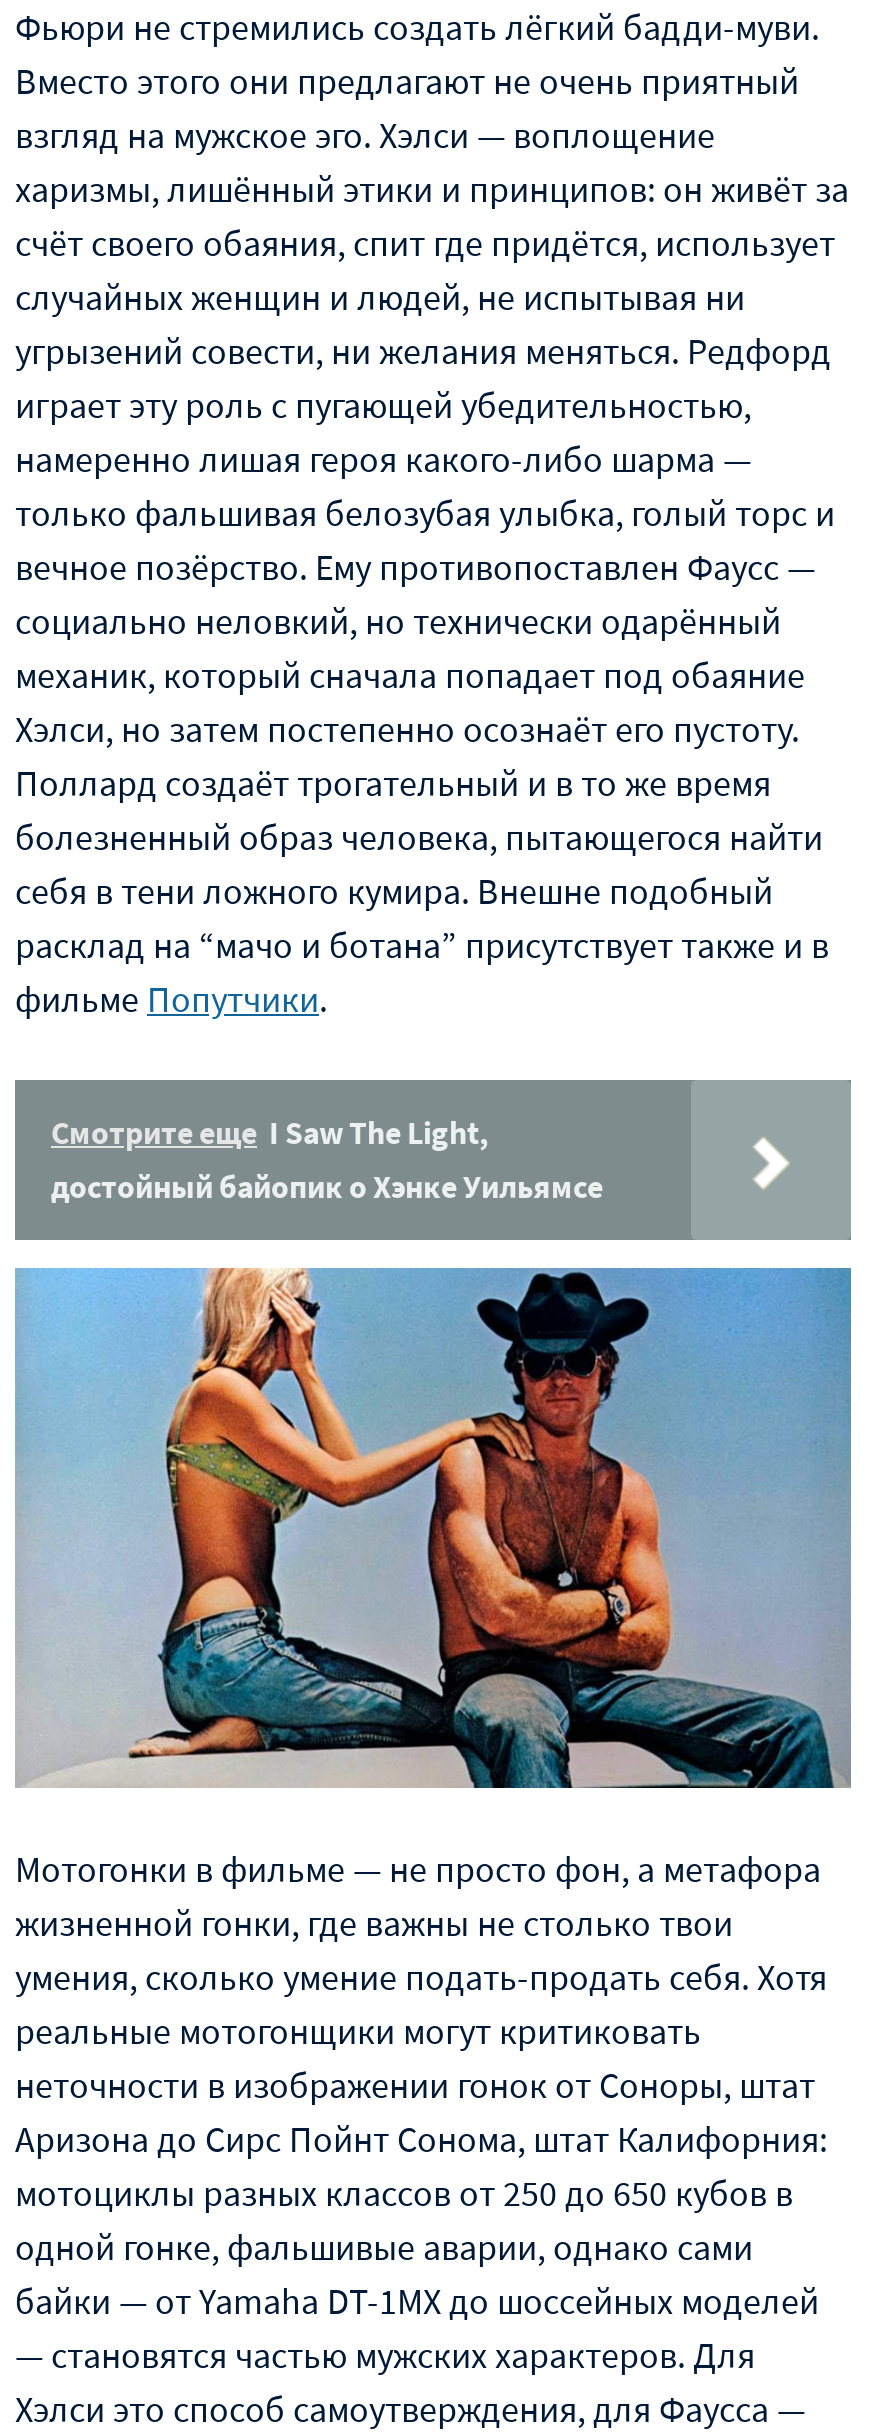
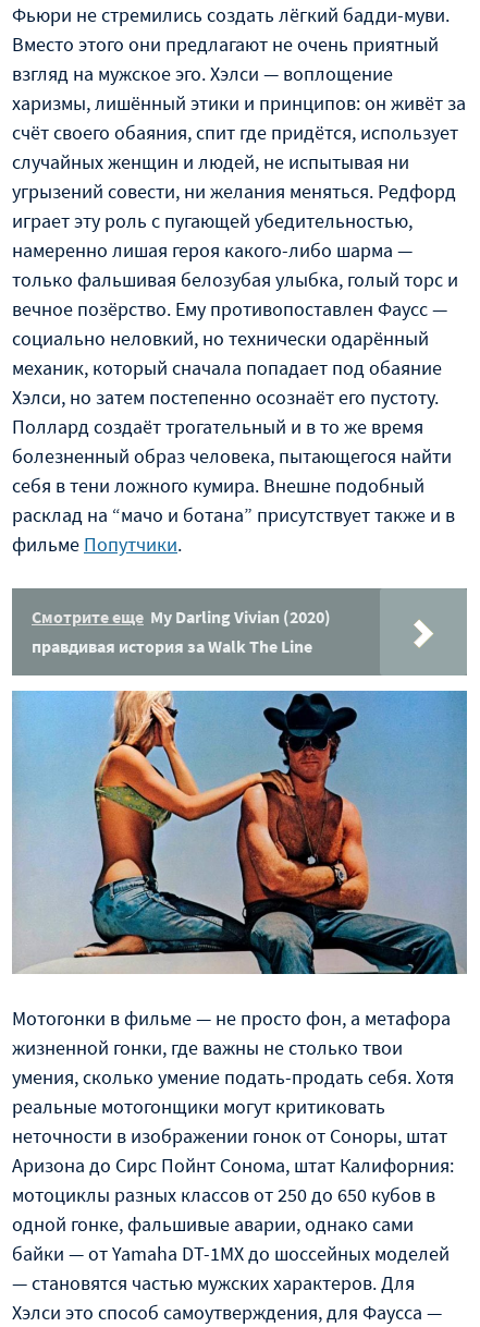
- Смотрите еще I Saw The Light,
- достойный байопик о Хэнке Уильямсе
+ Смотрите еще My Darling Vivian (2020)
+ правдивая история за Walk The Line
